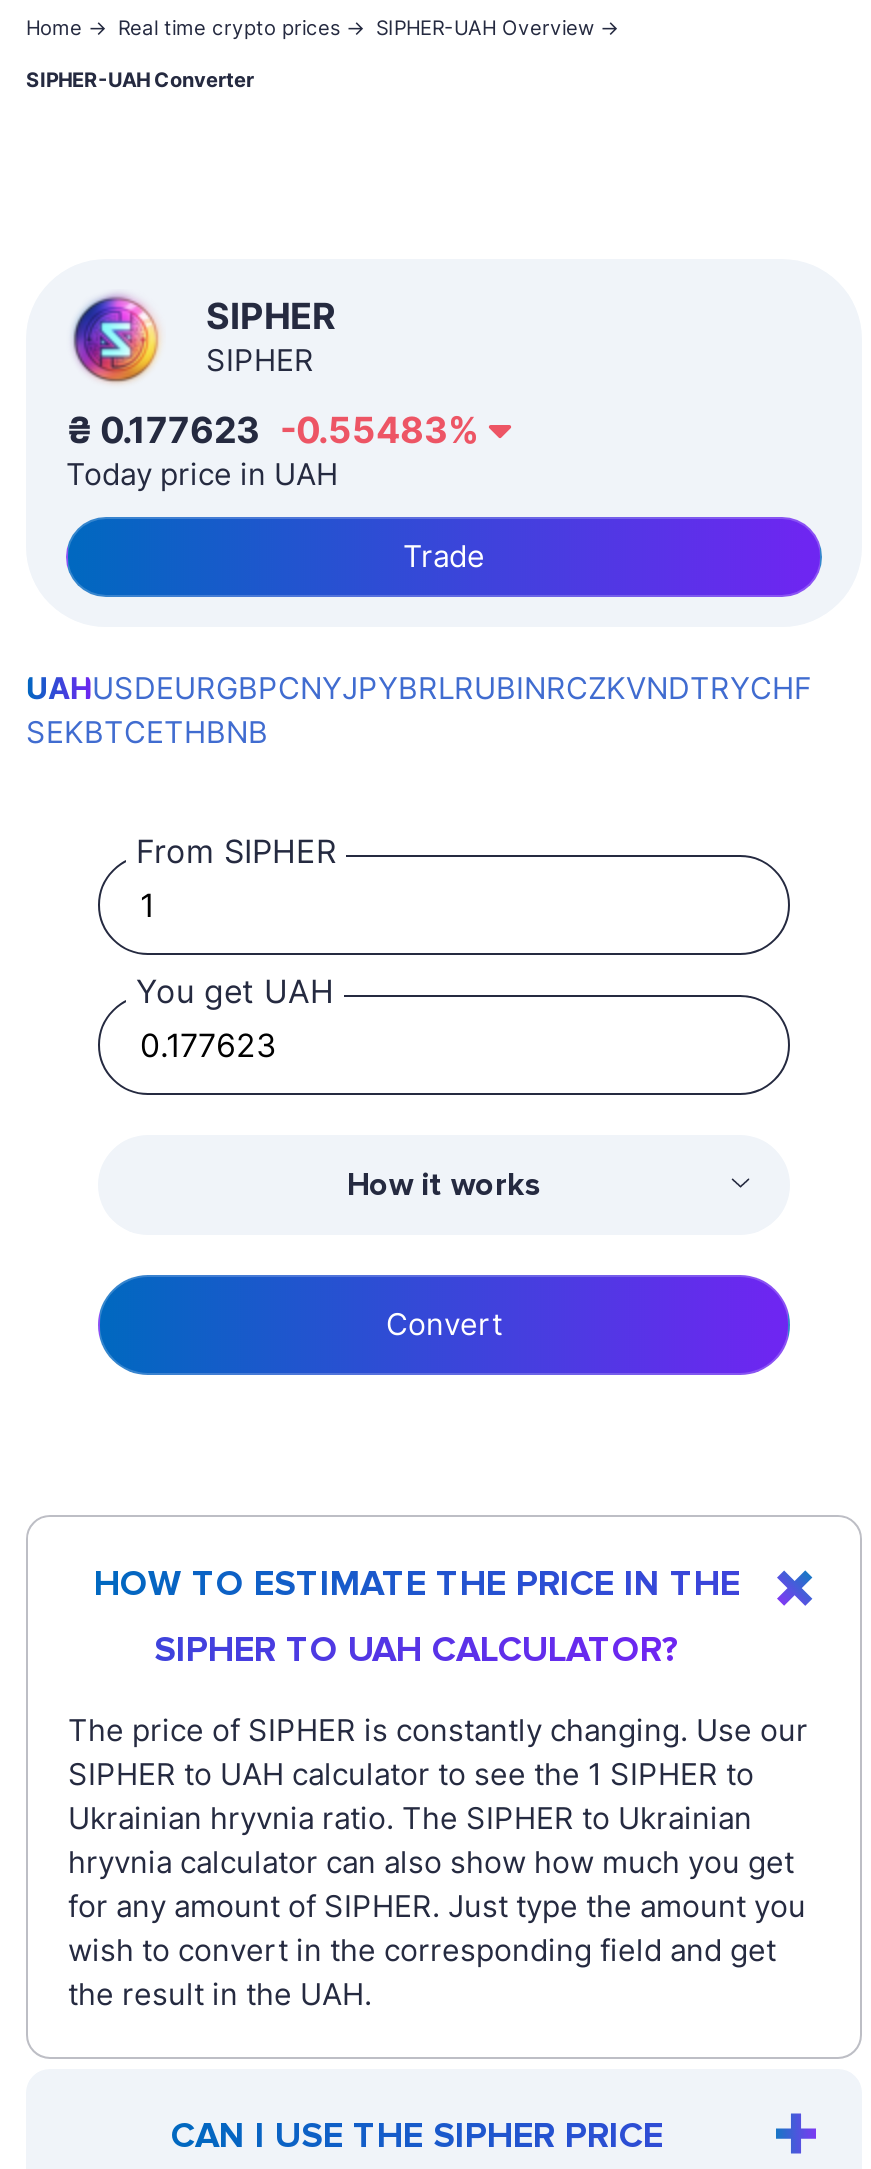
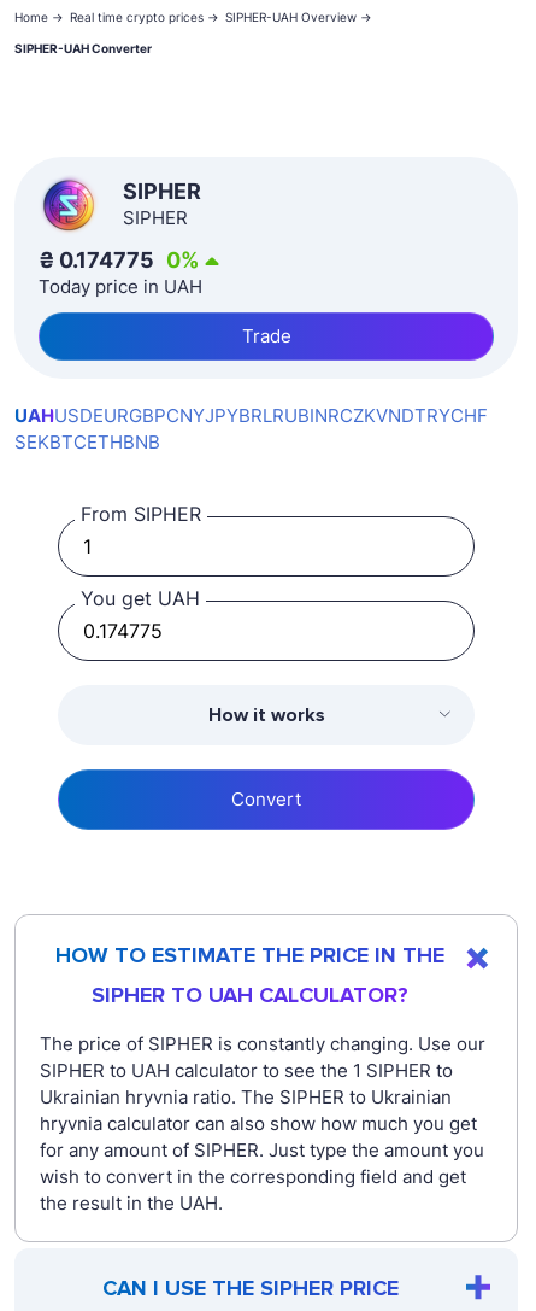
- ₴ 0.177623 -0.55483%
+ ₴ 0.174775 0%
